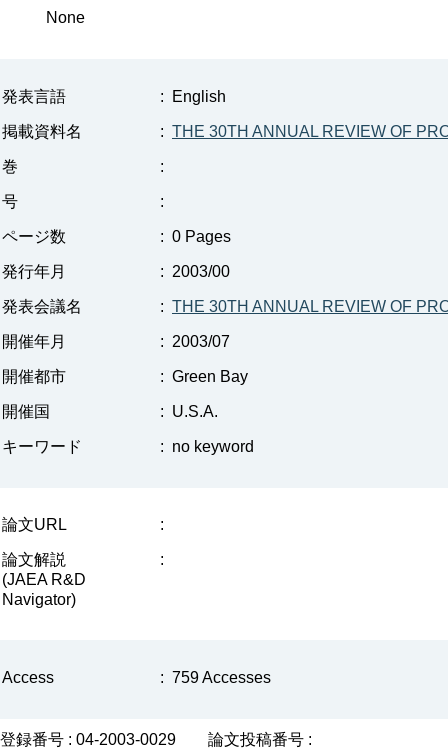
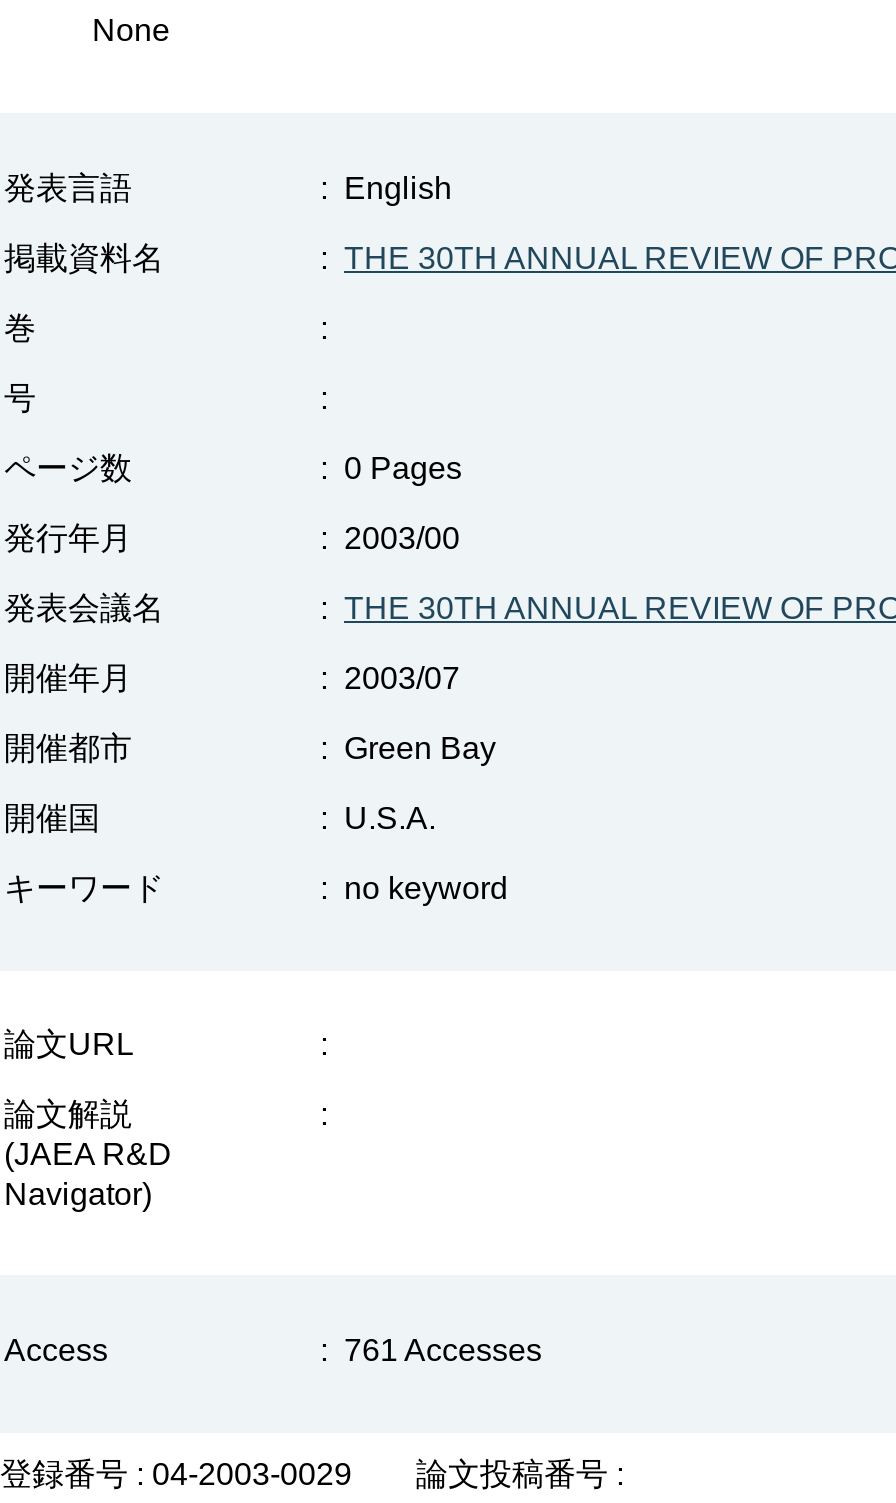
- : 759 Accesses
+ : 761 Accesses
